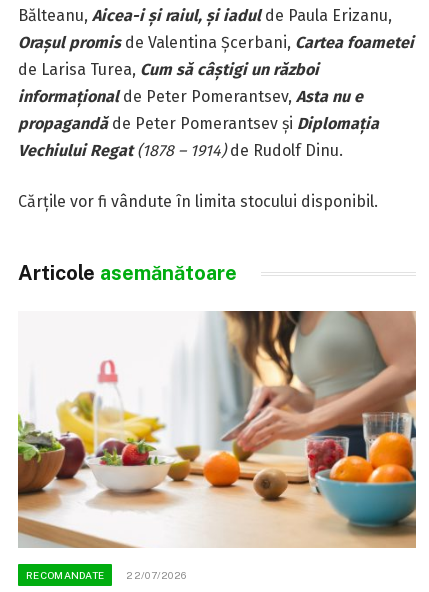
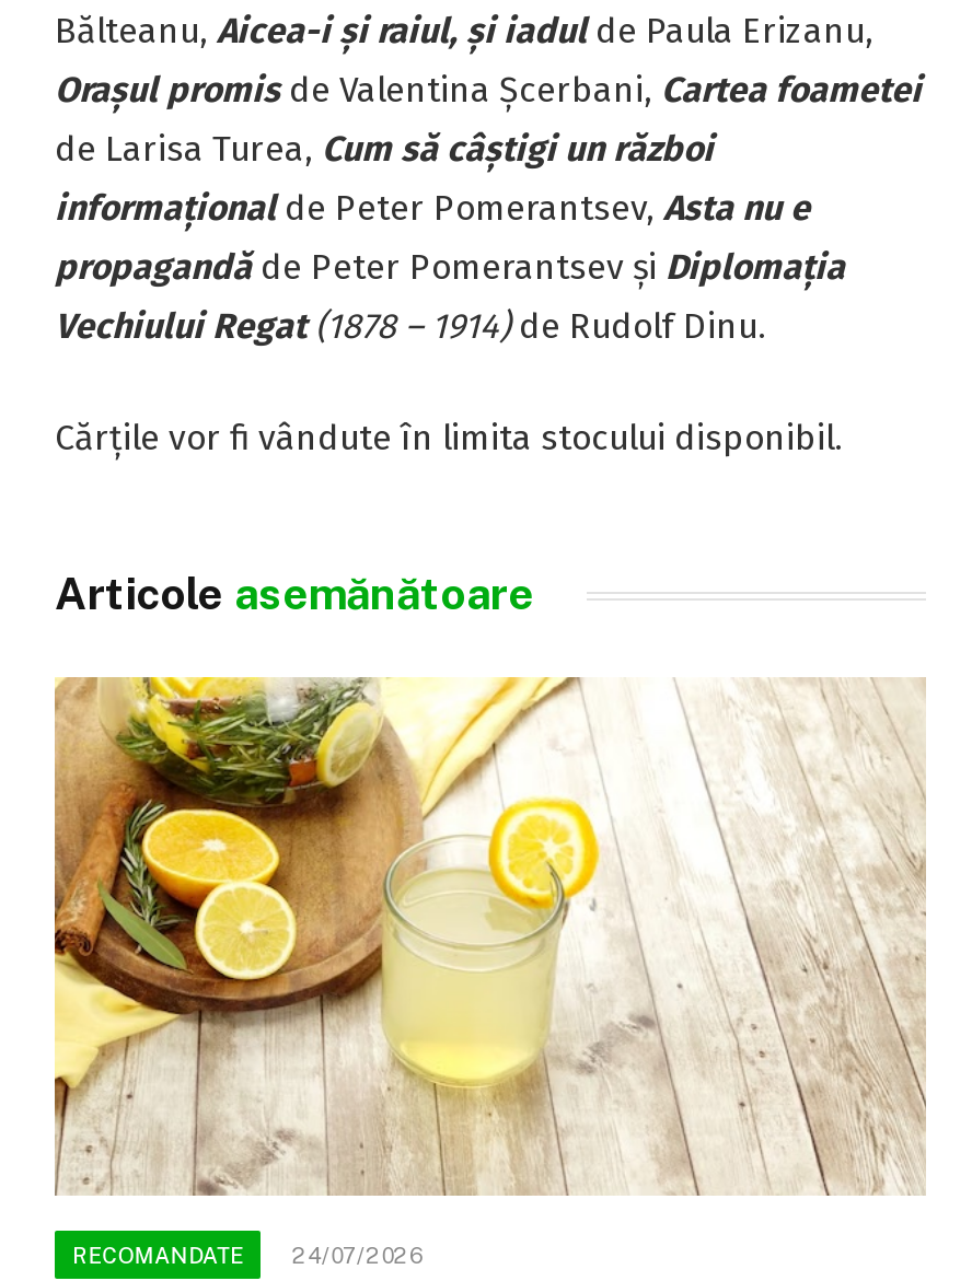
- [image]
- RECOMANDATE 22/07/2026
+ [image]
+ RECOMANDATE 24/07/2026
